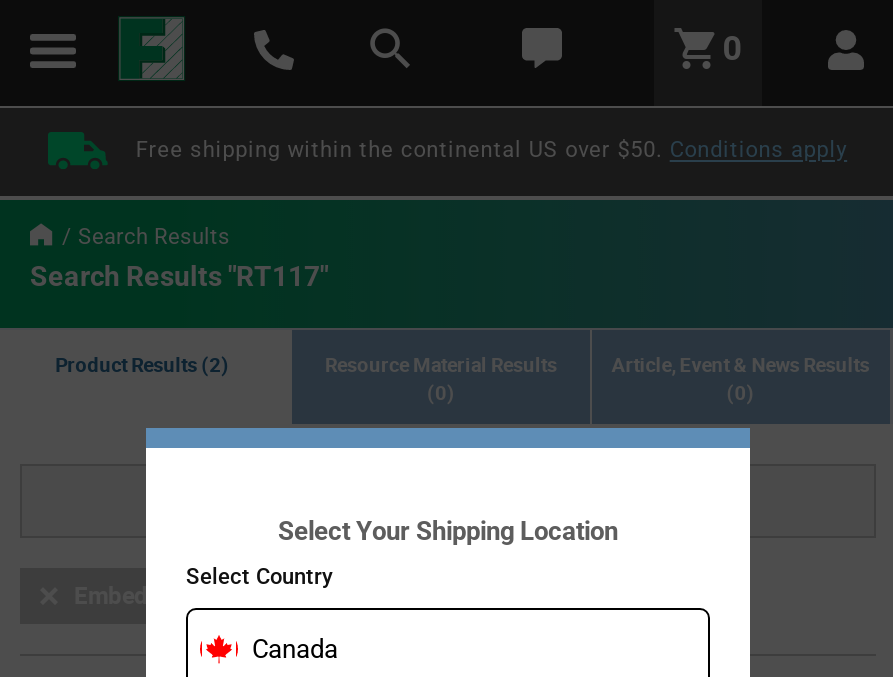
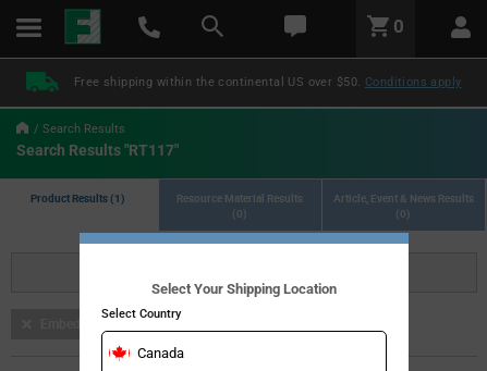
- Product Results (2)
+ Product Results (1)
